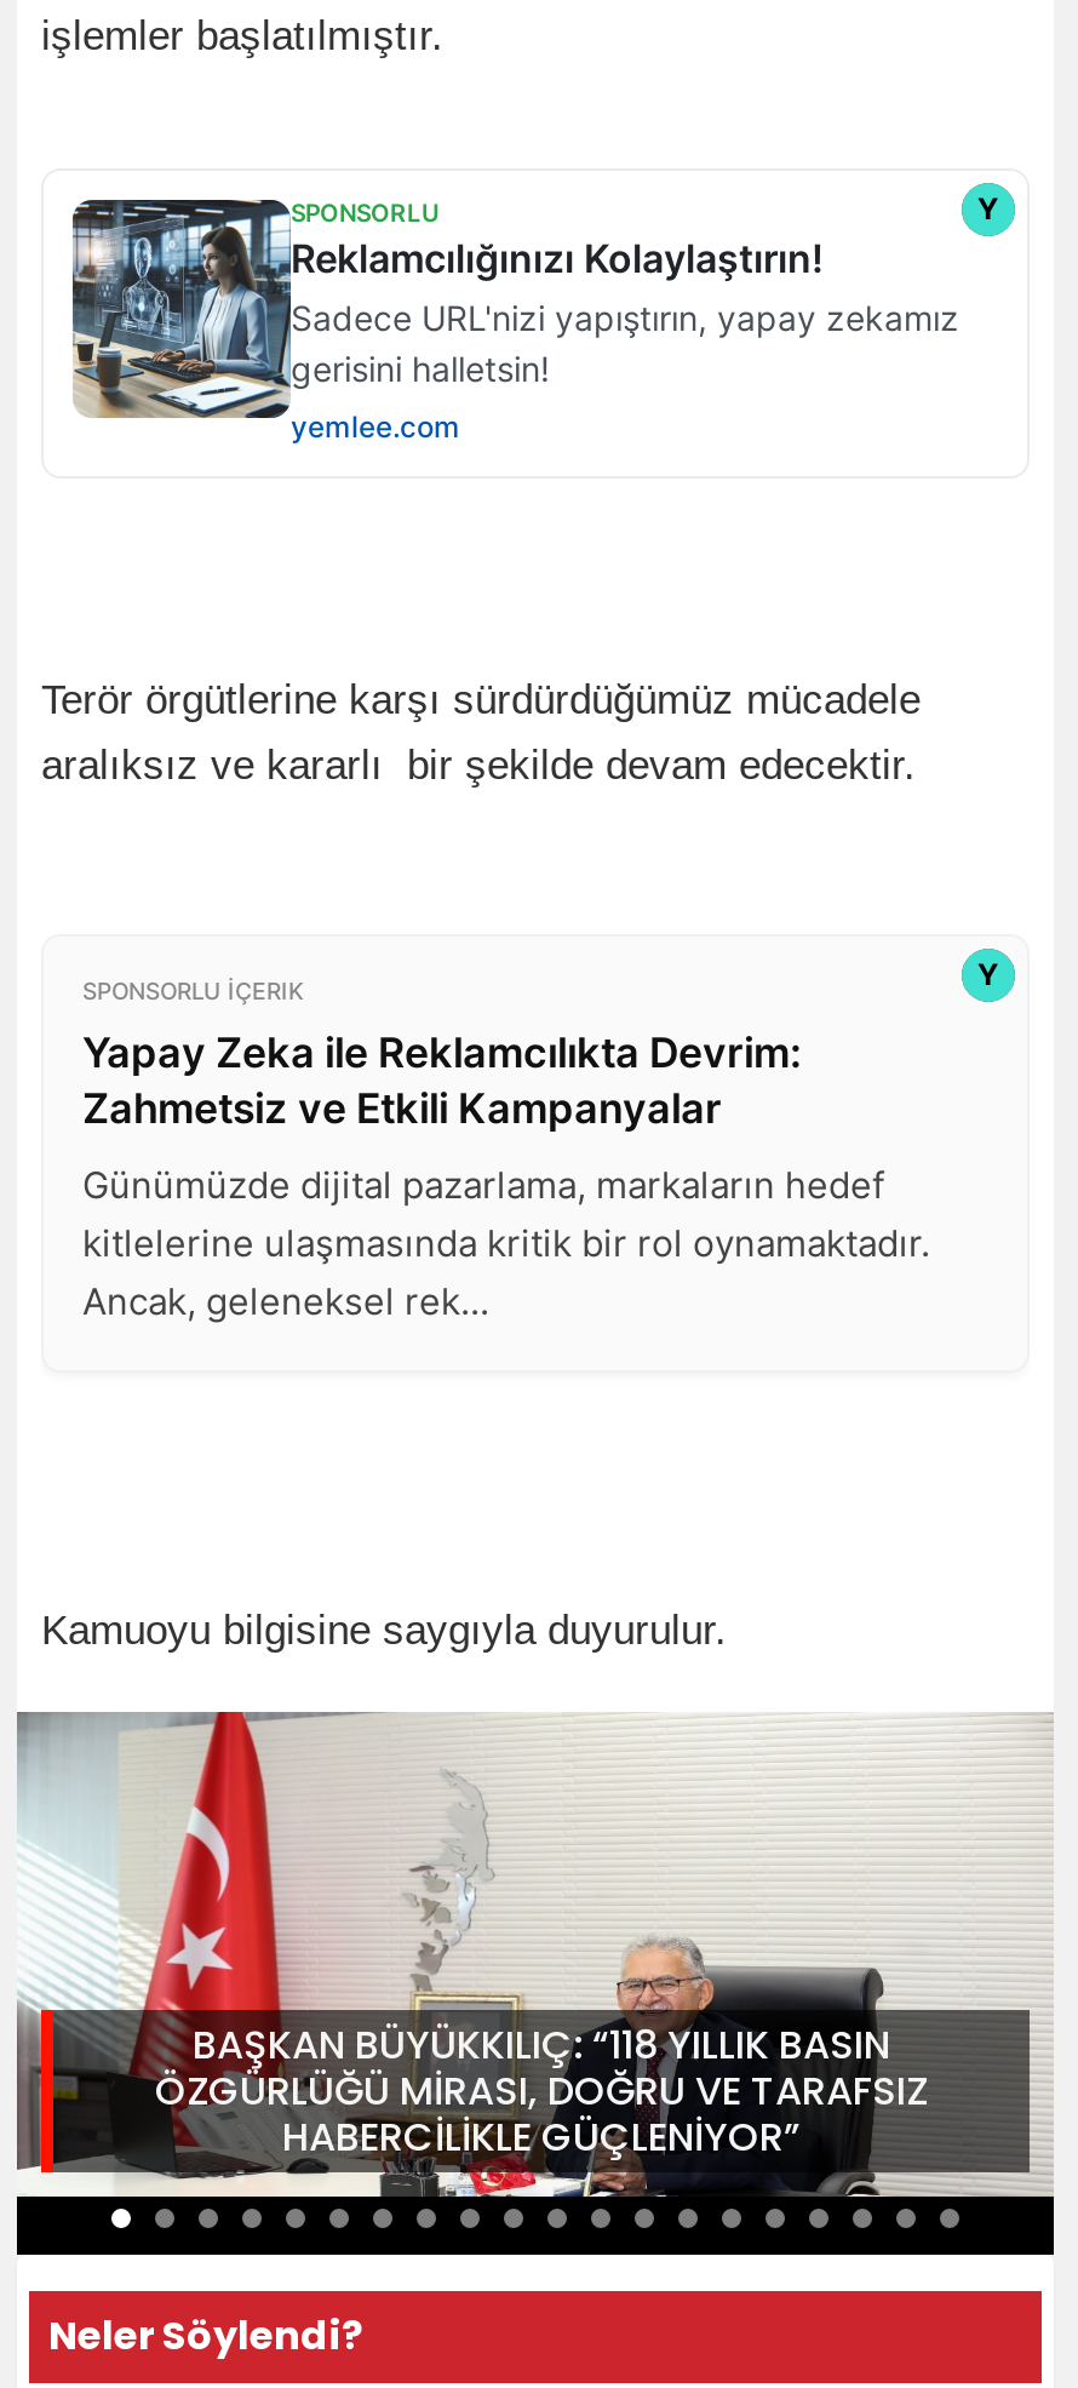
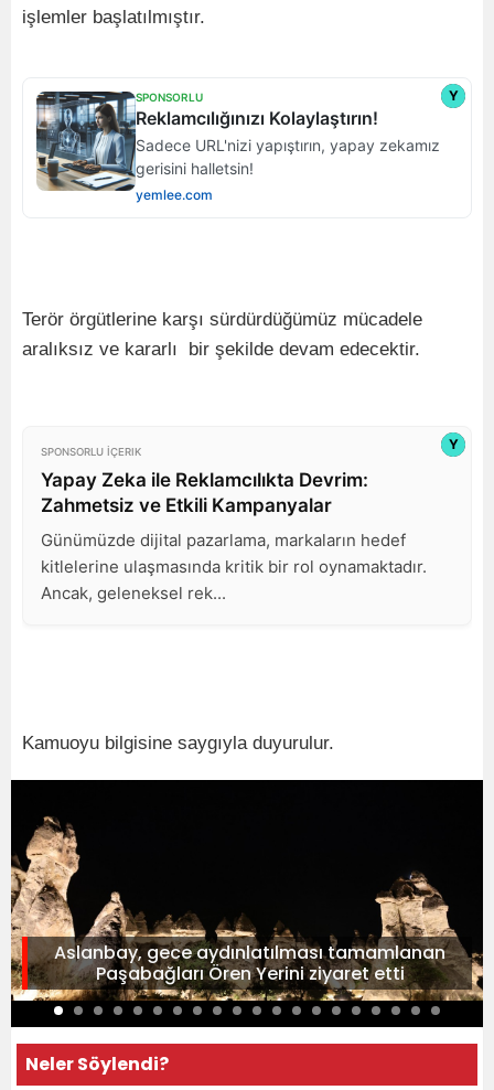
- [image]
- BAŞKAN BÜYÜKKILIÇ: “118 YILLIK BASIN
- ÖZGÜRLÜĞÜ MİRASI, DOĞRU VE TARAFSIZ
- HABERCİLİKLE GÜÇLENİYOR”
+ [image]
+ Aslanbay, gece aydınlatılması tamamlanan
+ Paşabağları Ören Yerini ziyaret etti
